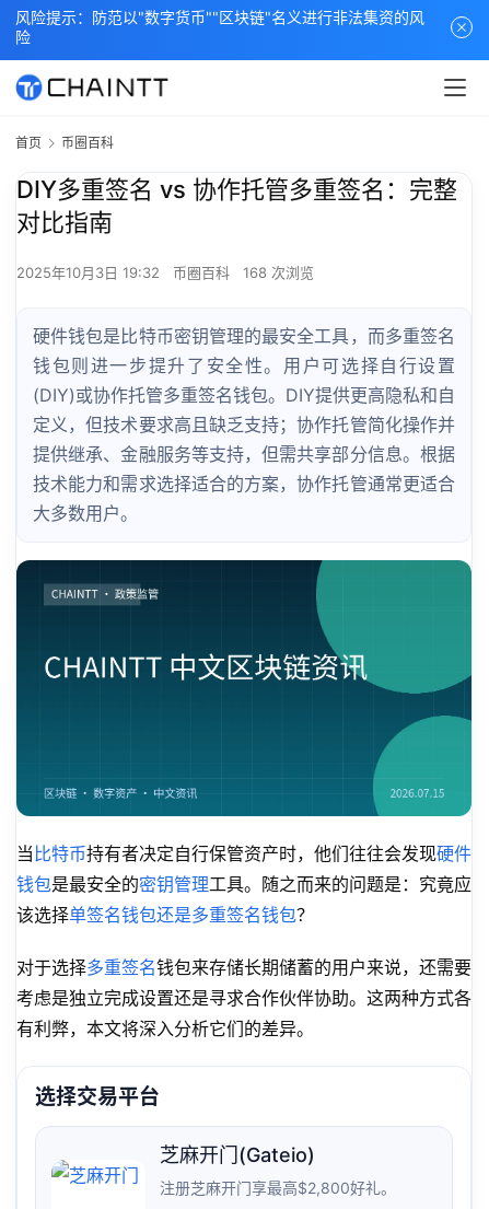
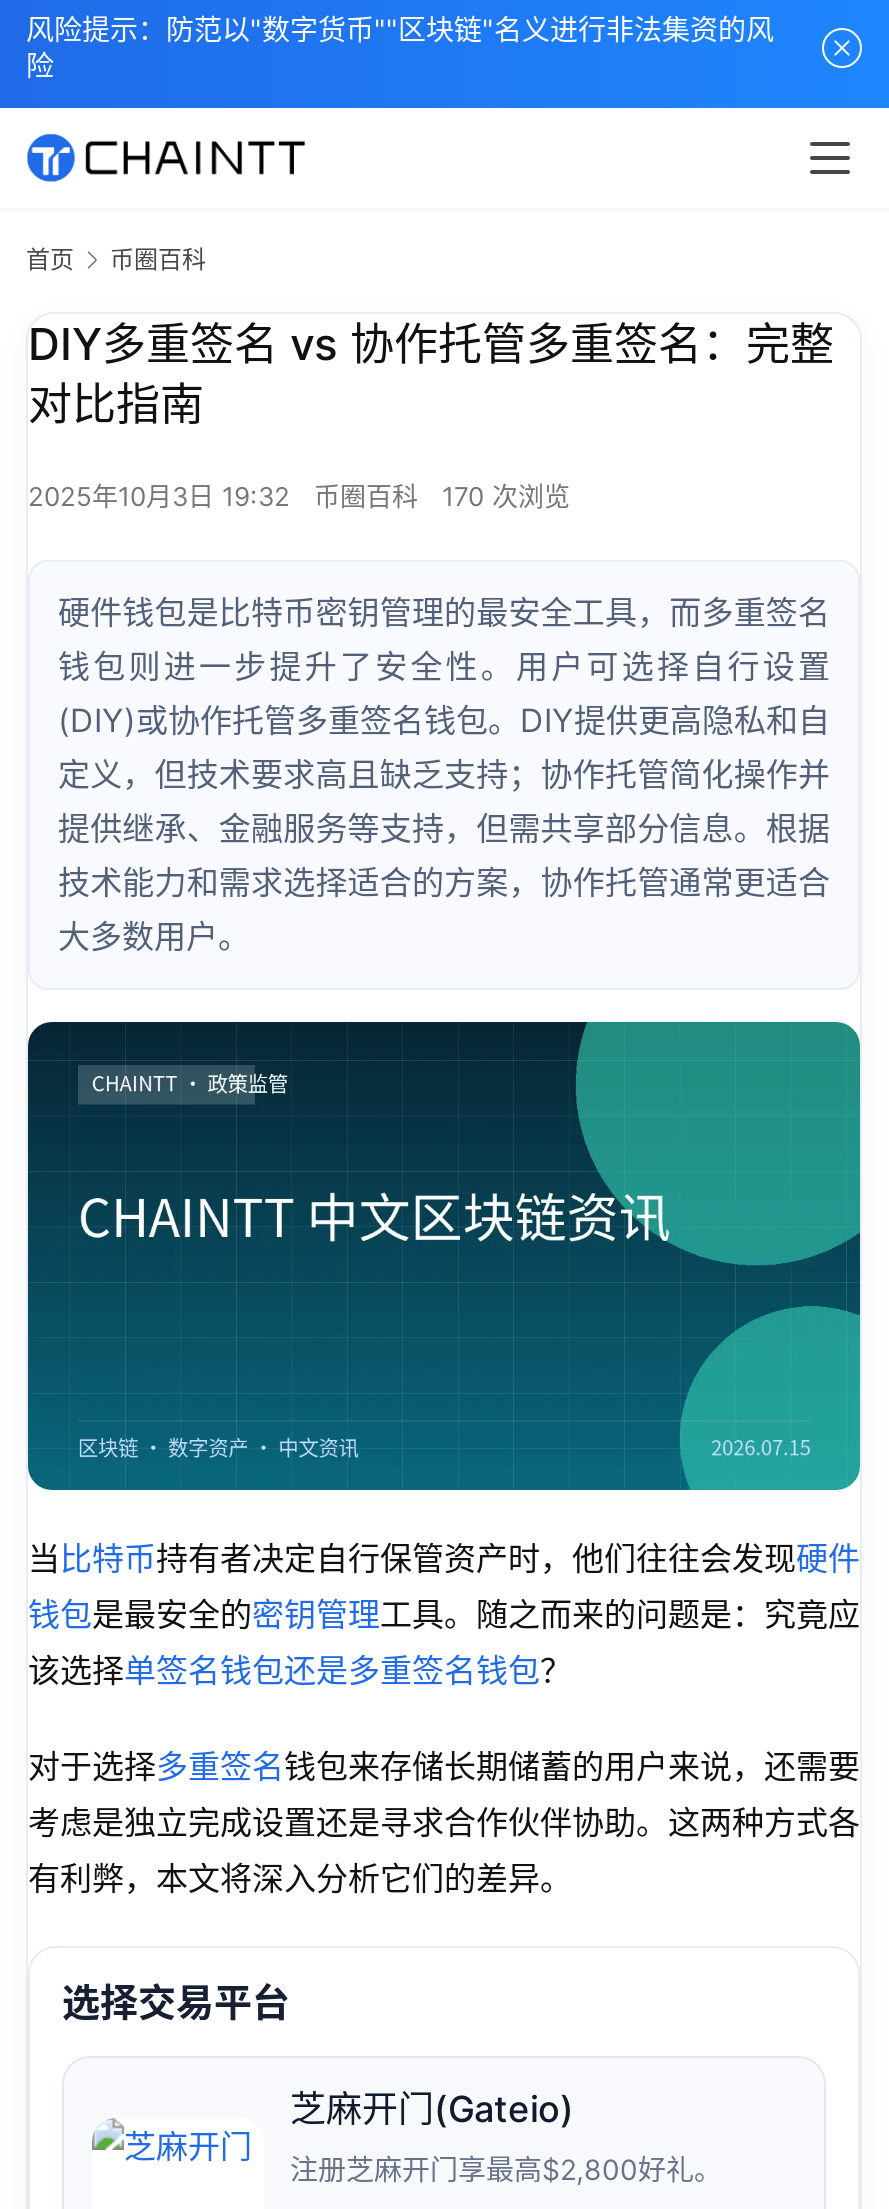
- 2025年10月3日 19:32 币圈百科 168 次浏览
+ 2025年10月3日 19:32 币圈百科 170 次浏览
